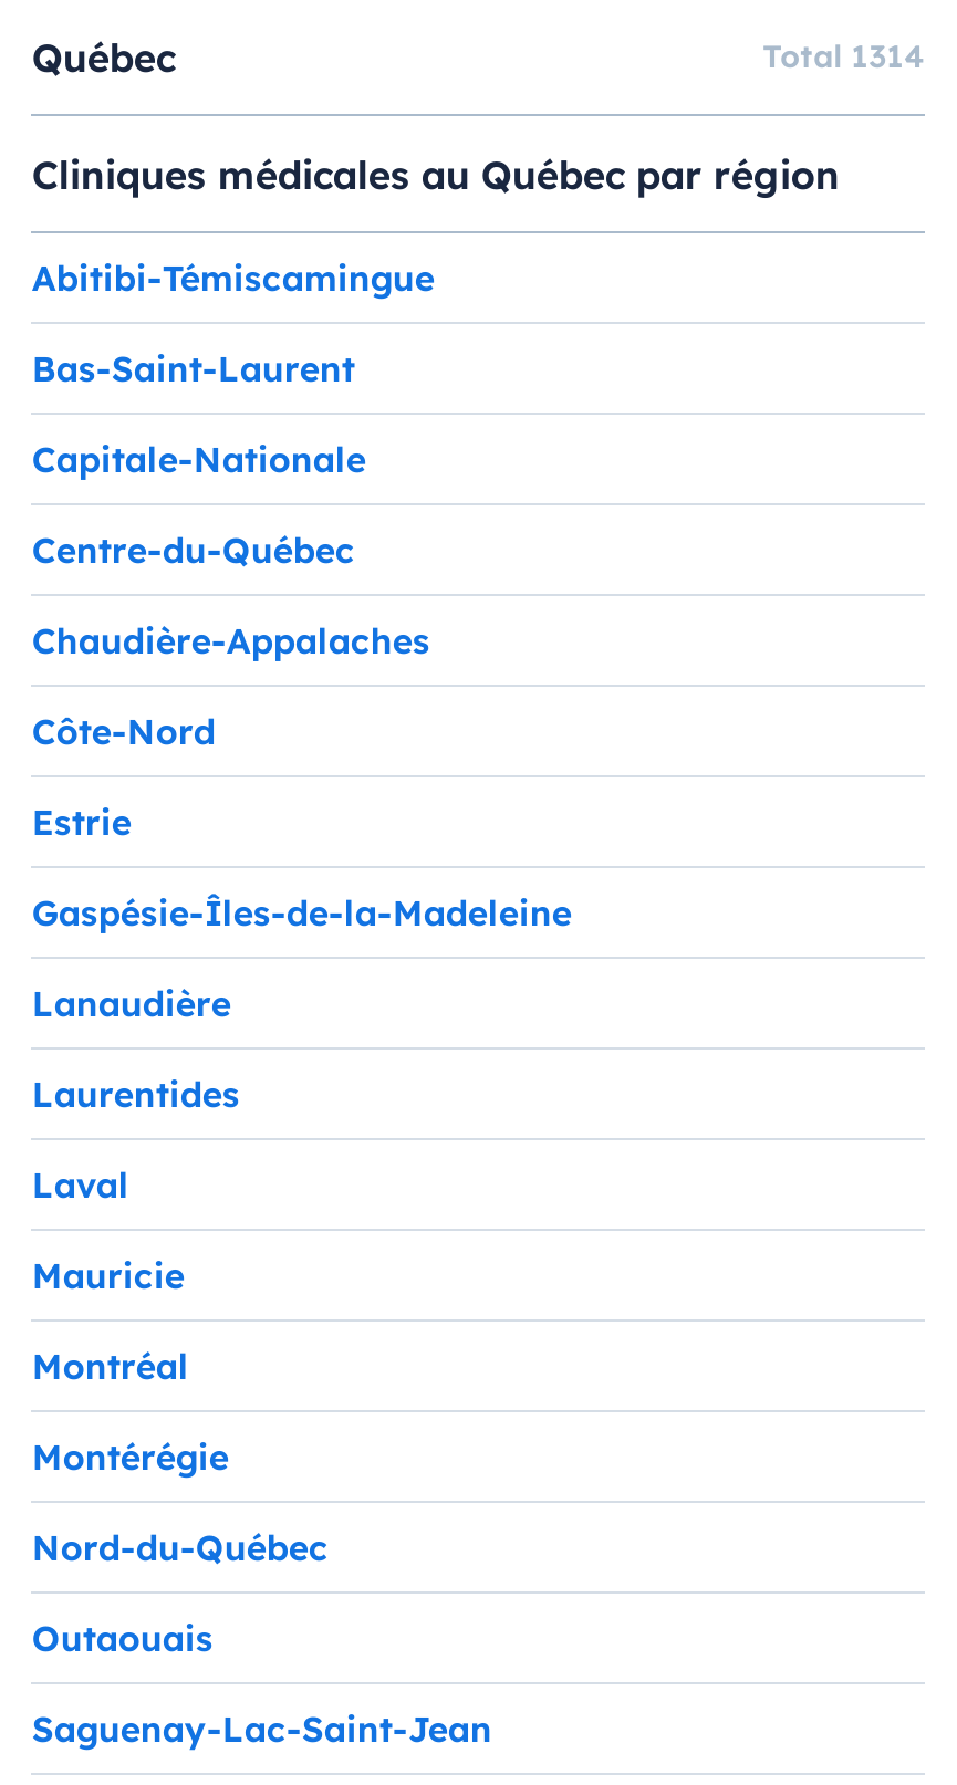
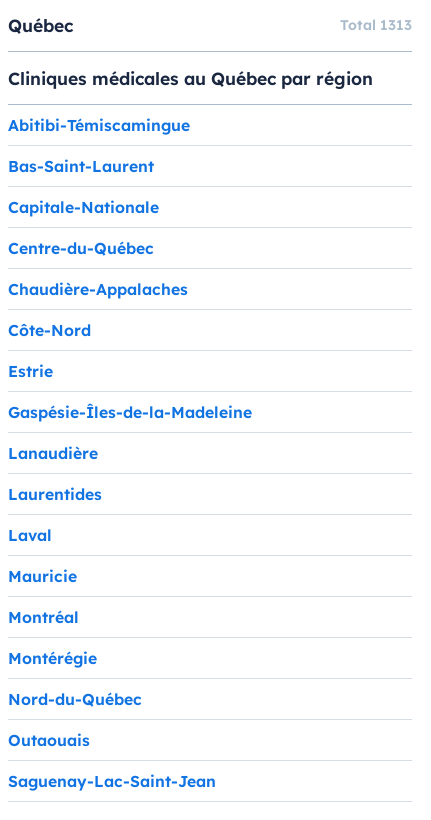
- Total 1314
+ Total 1313
